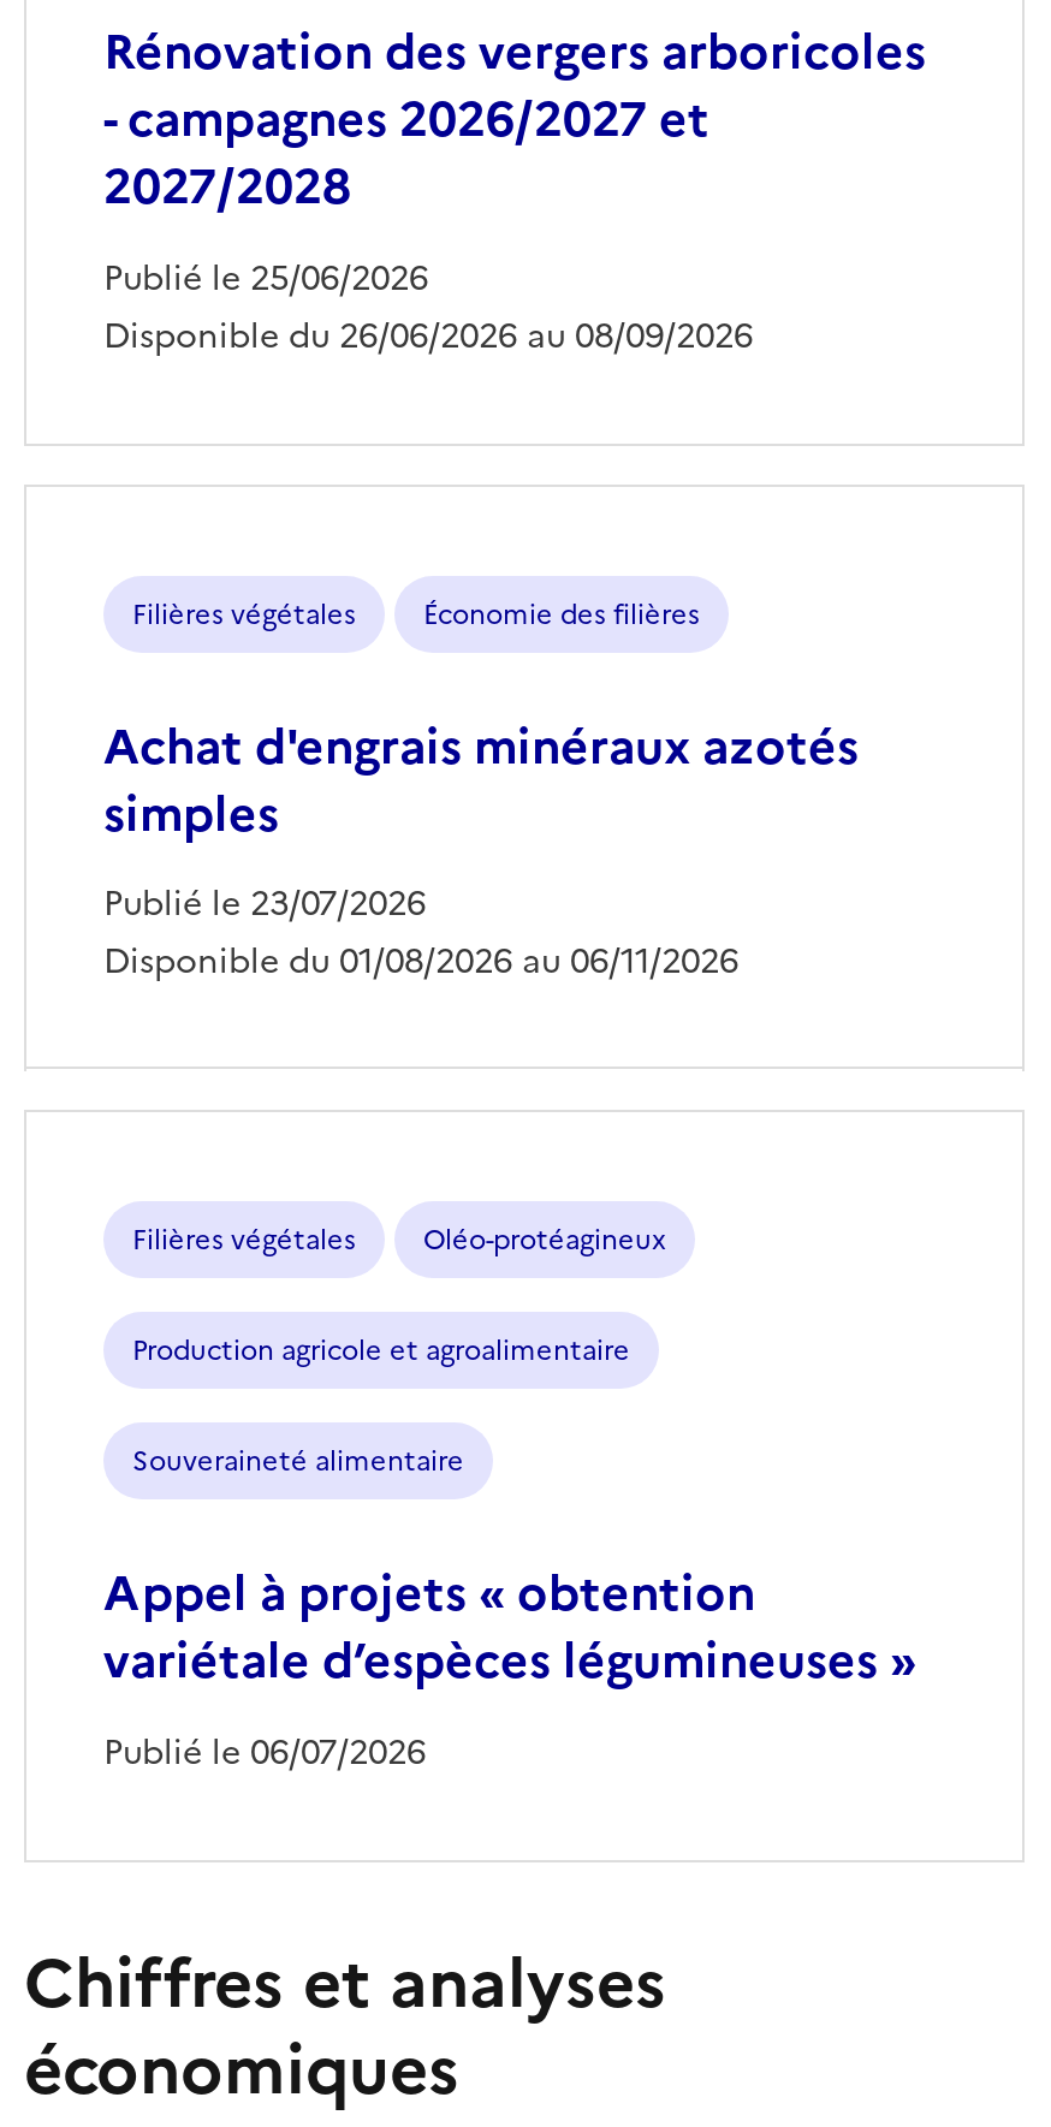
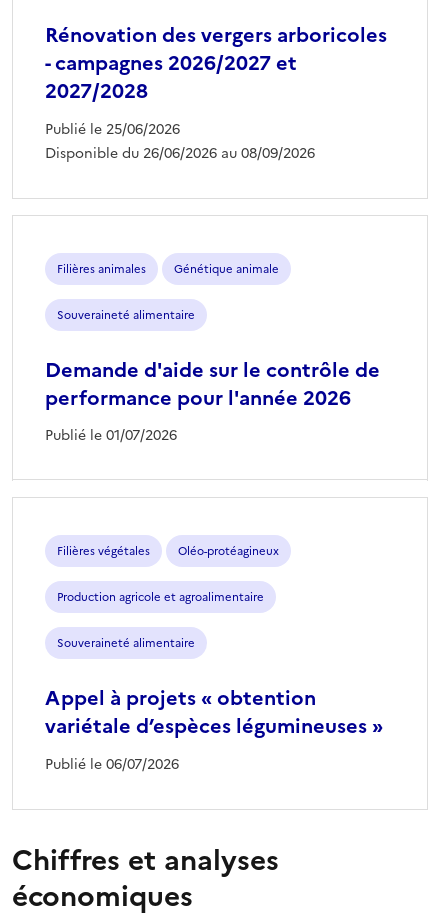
- Filières végétales
- Économie des filières
- Achat d'engrais minéraux azotés
- simples
- Publié le 23/07/2026
- Disponible du 01/08/2026 au 06/11/2026
+ Filières animales
+ Génétique animale
+ Souveraineté alimentaire
+ Demande d'aide sur le contrôle de
+ performance pour l'année 2026
+ Publié le 01/07/2026
